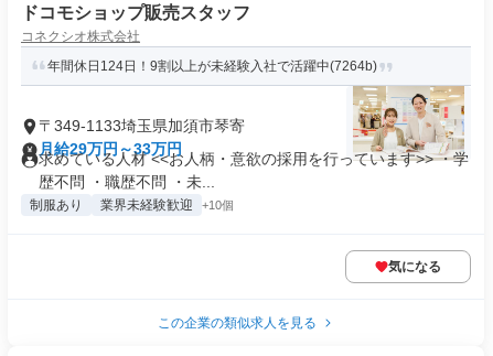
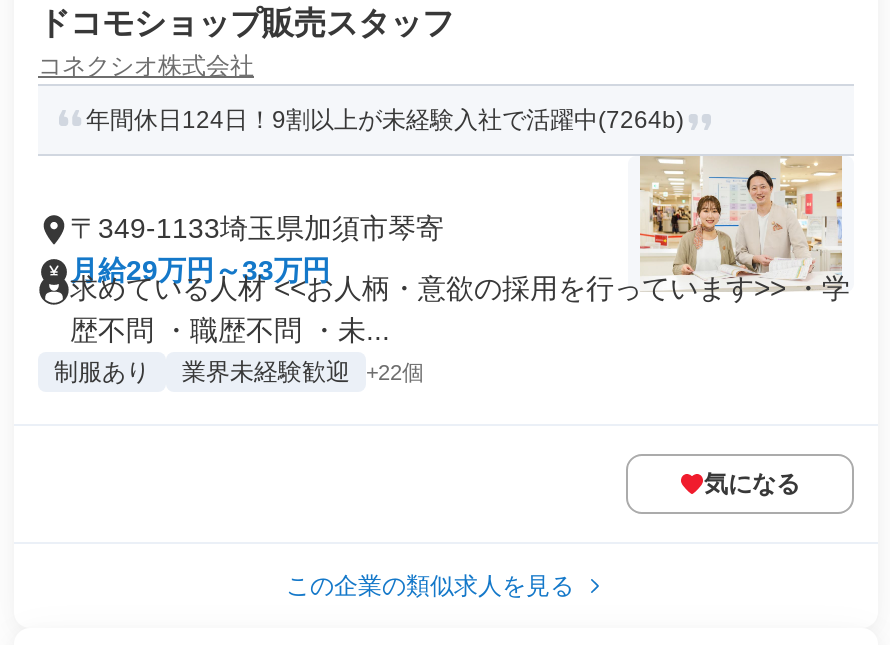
- 制服あり 業界未経験歓迎 +10個
+ 制服あり 業界未経験歓迎 +22個
